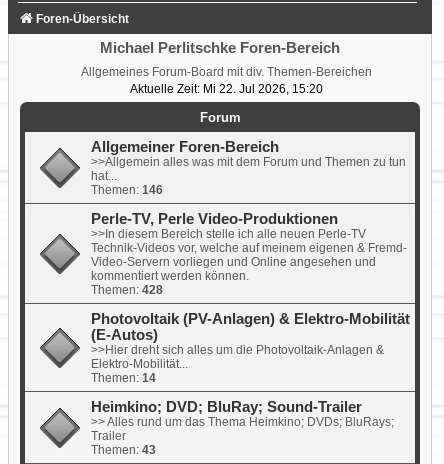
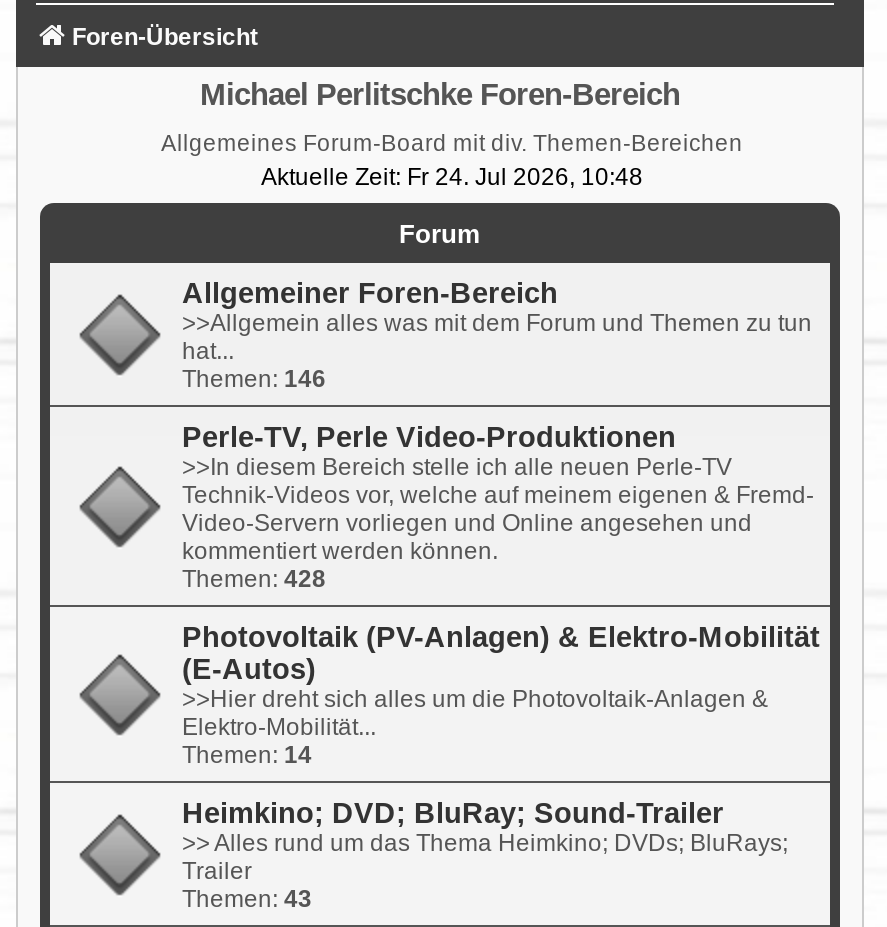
- Aktuelle Zeit: Mi 22. Jul 2026, 15:20
+ Aktuelle Zeit: Fr 24. Jul 2026, 10:48
